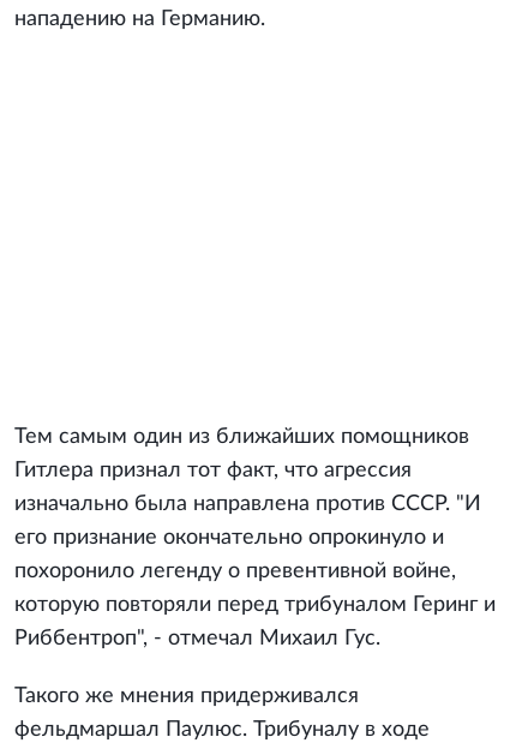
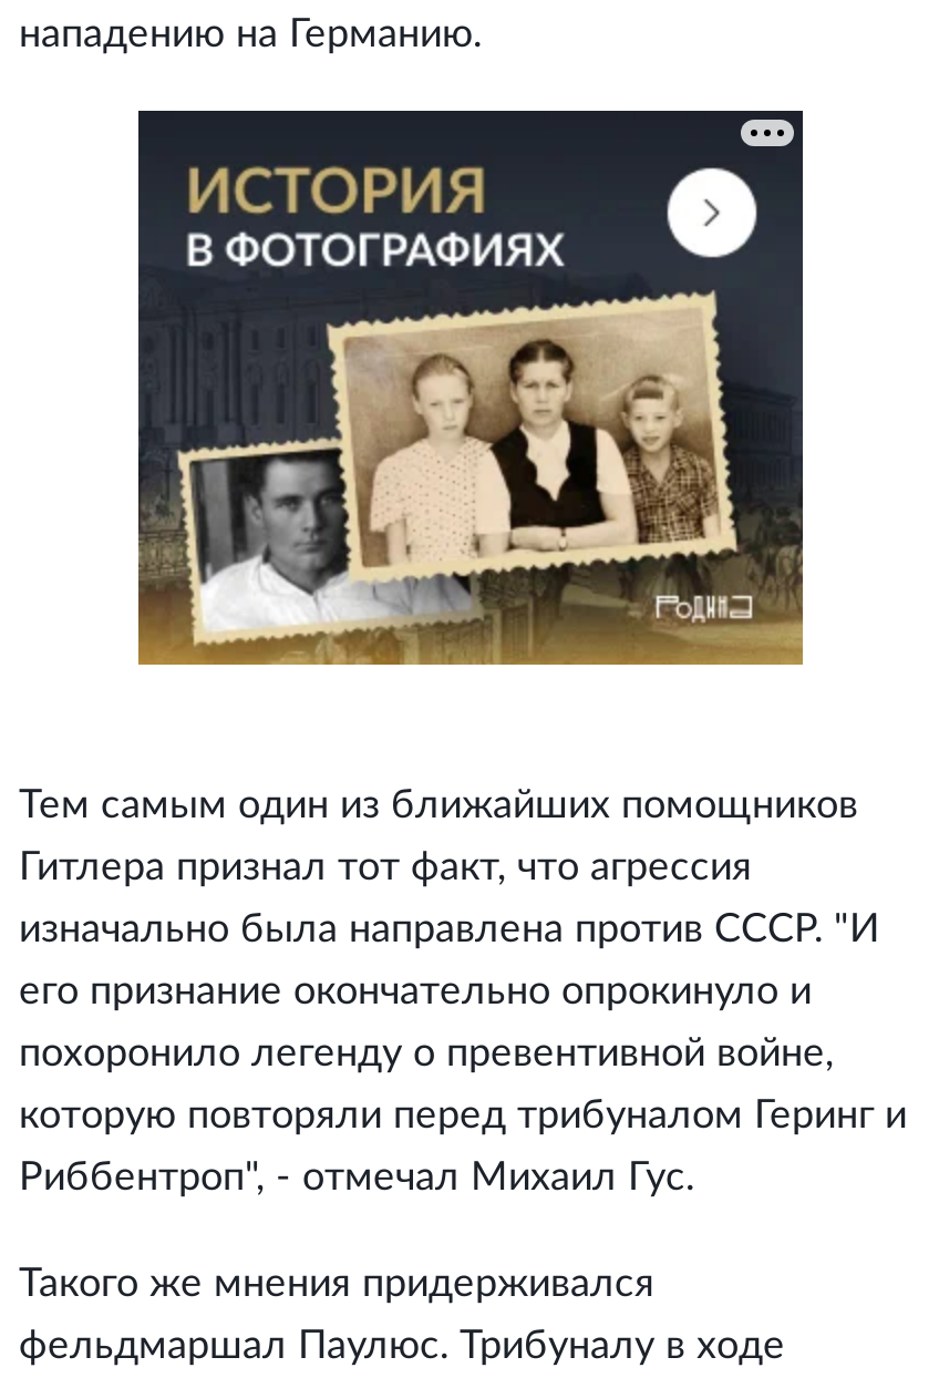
+ [image]
